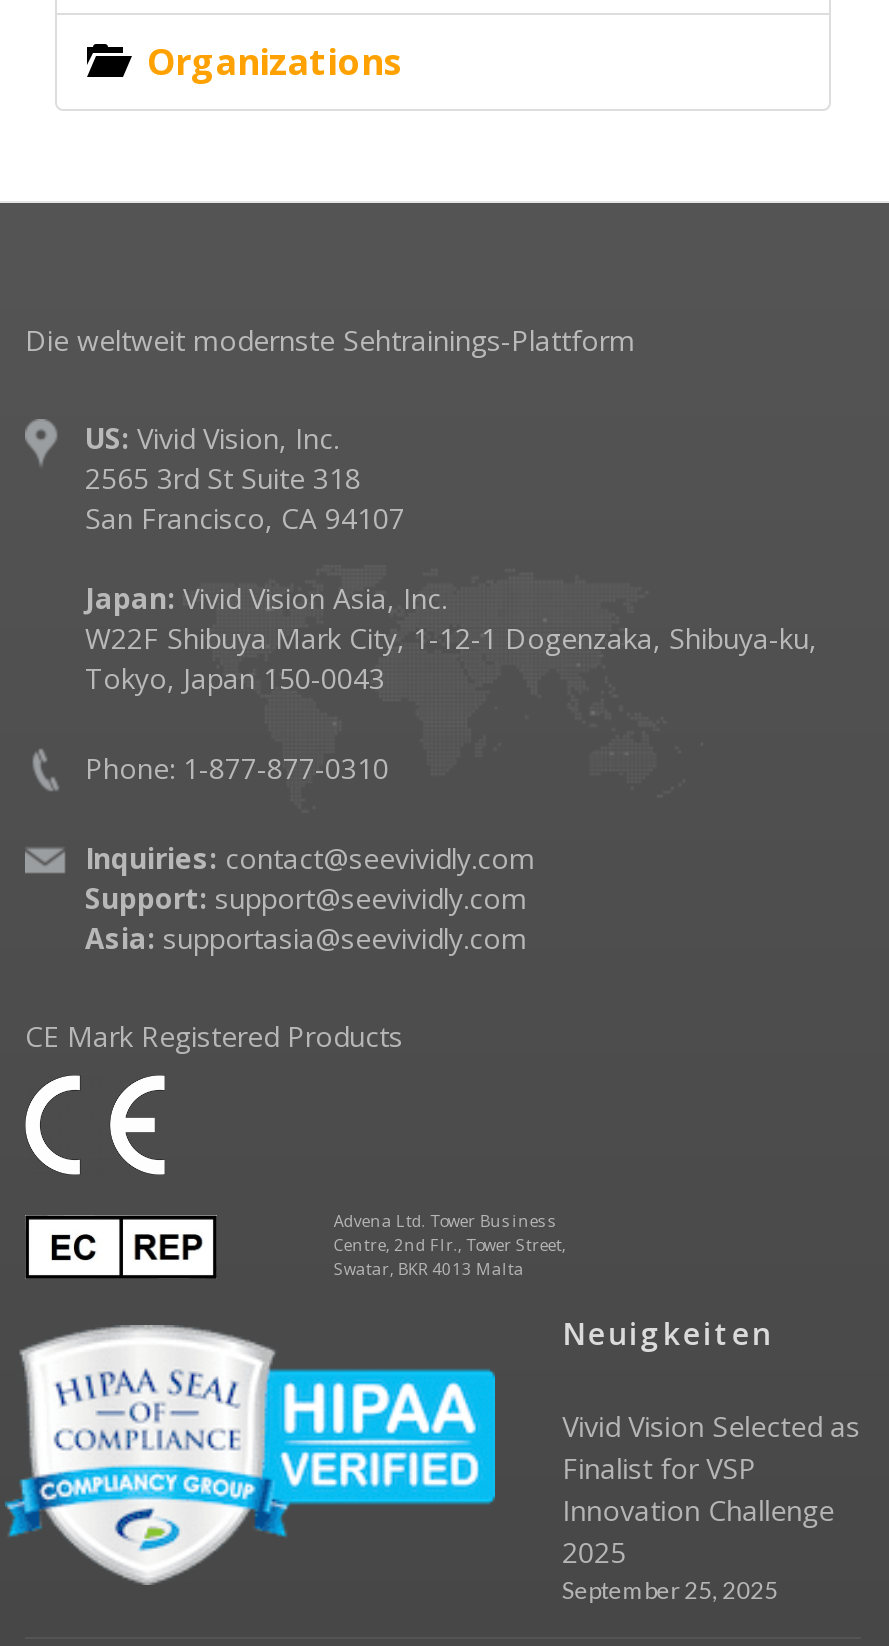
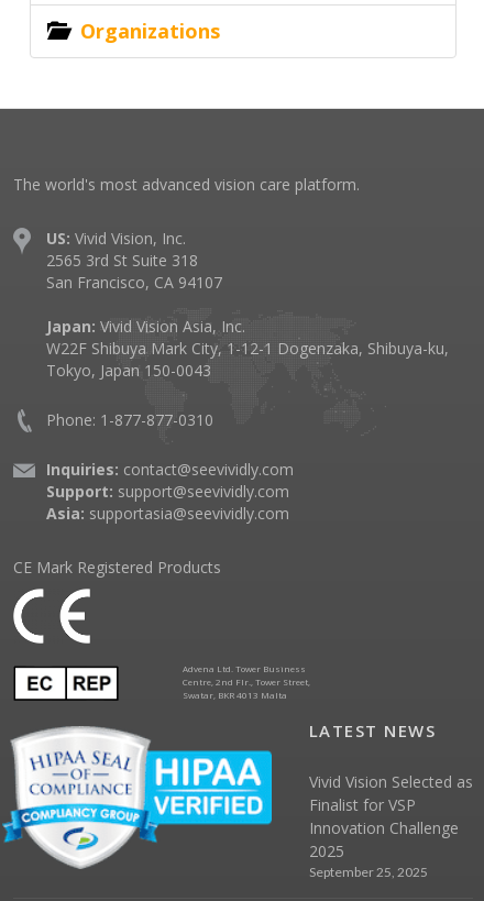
- Die weltweit modernste Sehtrainings-Plattform
+ The world's most advanced vision care platform.

- Neuigkeiten
+ LATEST NEWS
